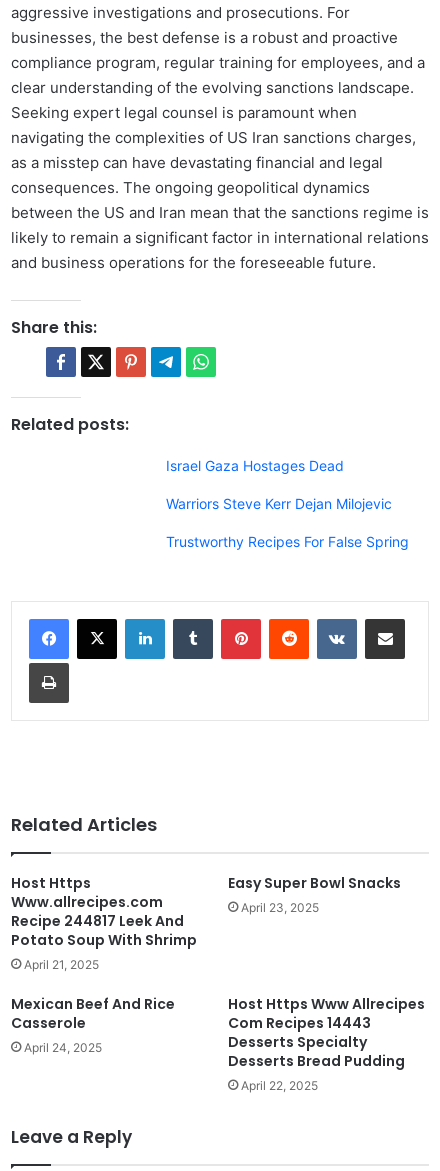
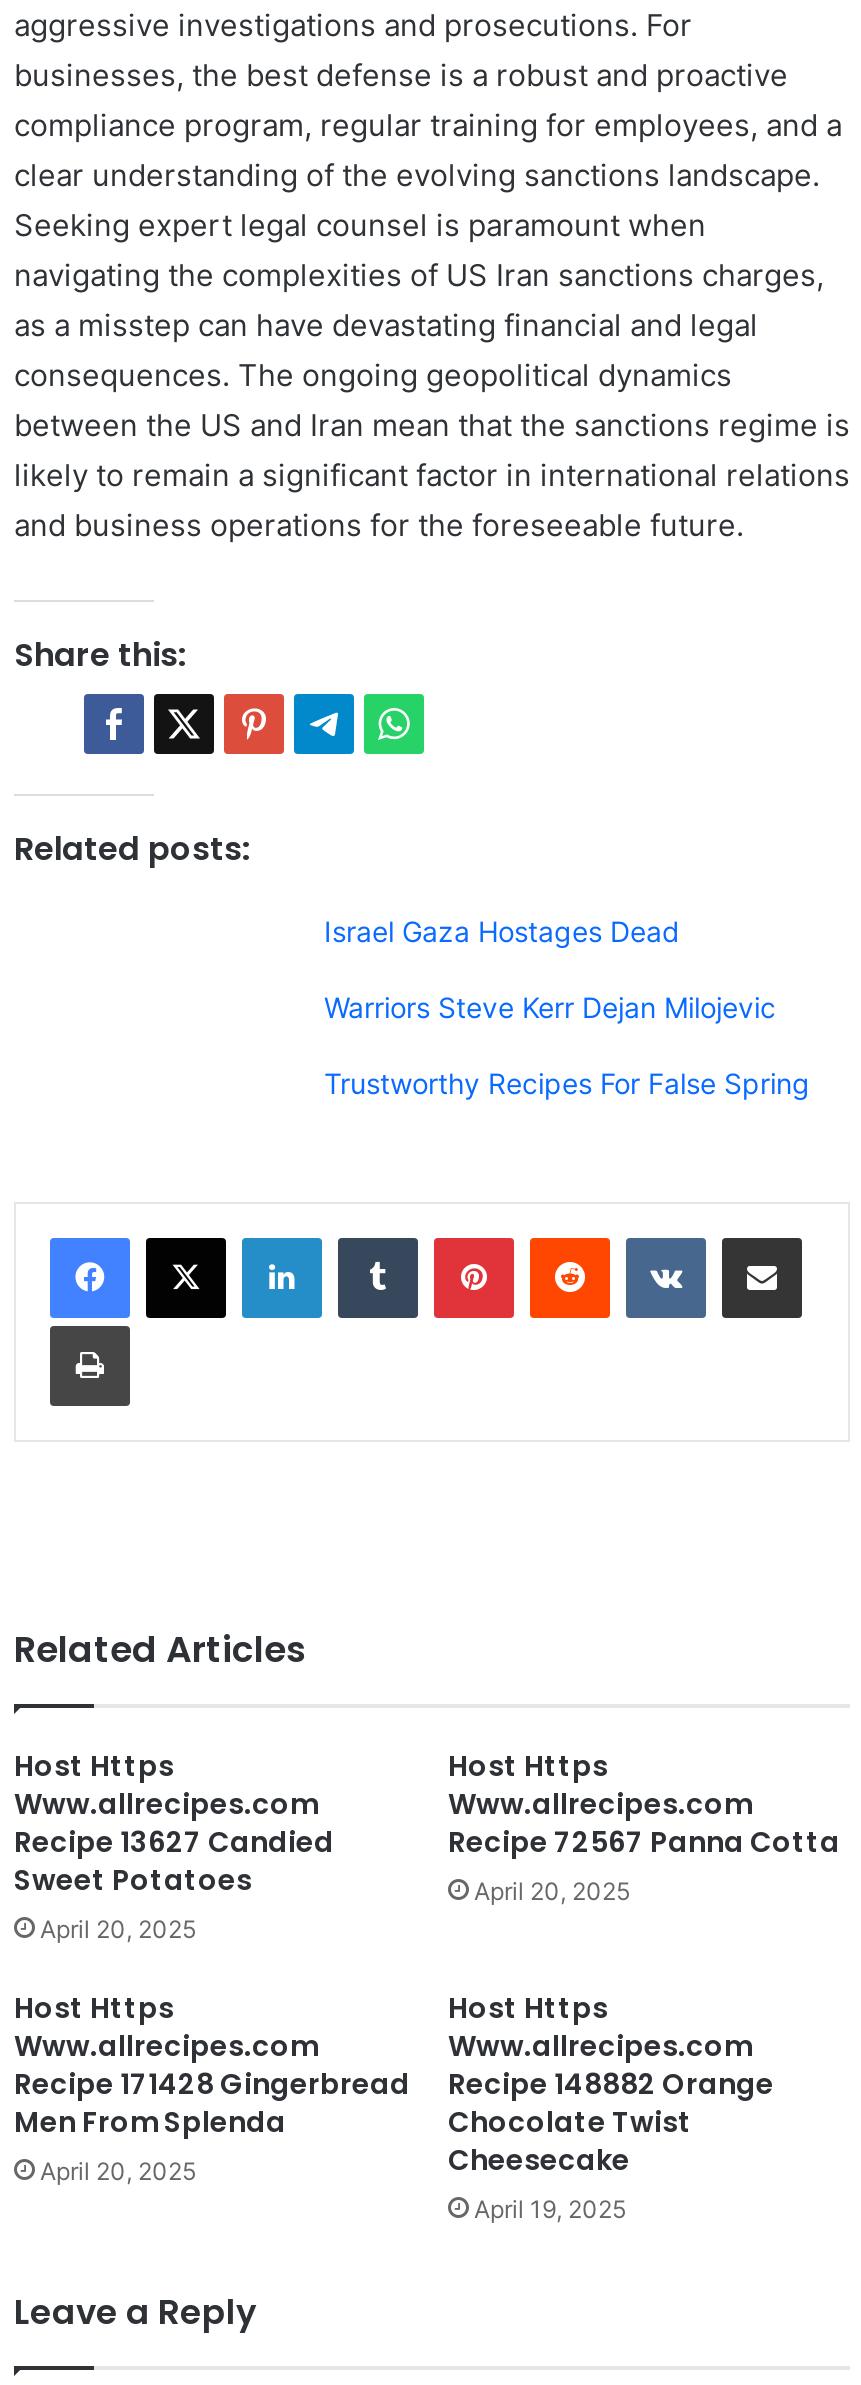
- Easy Super Bowl Snacks
- April 23, 2025
+ Host Https
+ Www.allrecipes.com
+ Recipe 72567 Panna Cotta
+ April 20, 2025

- Recipe 244817 Leek And
- Potato Soup With Shrimp
- April 21, 2025
+ Recipe 13627 Candied
+ Sweet Potatoes
+ April 20, 2025

- Mexican Beef And Rice
- Casserole
- April 24, 2025
+ Host Https
+ Www.allrecipes.com
+ Recipe 171428 Gingerbread
+ Men From Splenda
+ April 20, 2025

- Host Https Www Allrecipes
- Com Recipes 14443
- Desserts Specialty
- Desserts Bread Pudding
- April 22, 2025
+ Host Https
+ Www.allrecipes.com
+ Recipe 148882 Orange
+ Chocolate Twist
+ Cheesecake
+ April 19, 2025
